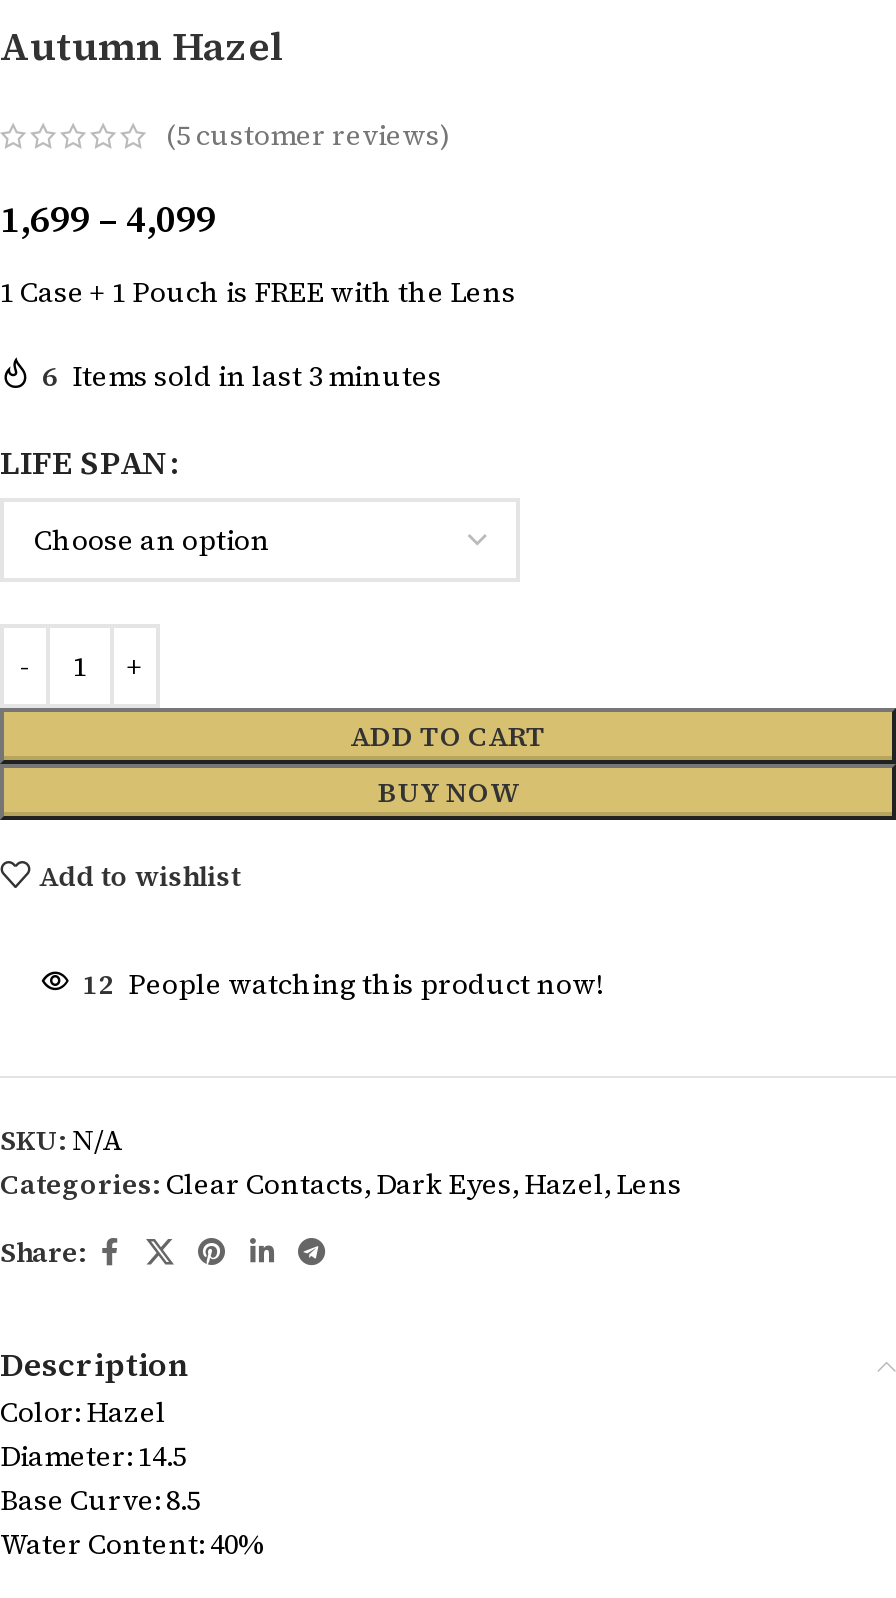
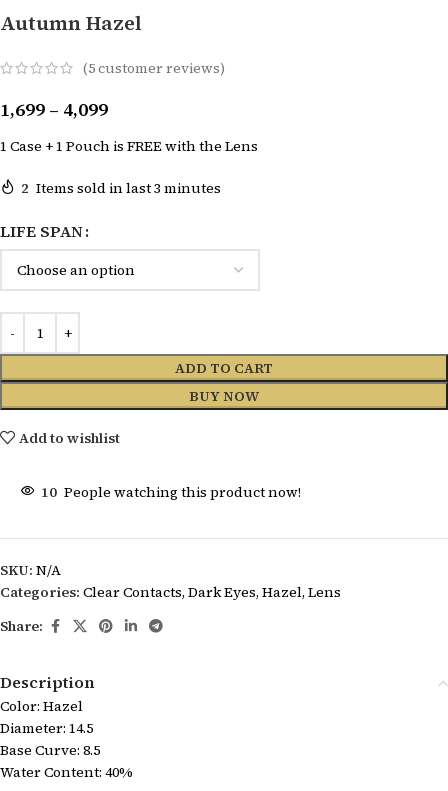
- 6 Items sold in last 3 minutes
+ 2 Items sold in last 3 minutes
